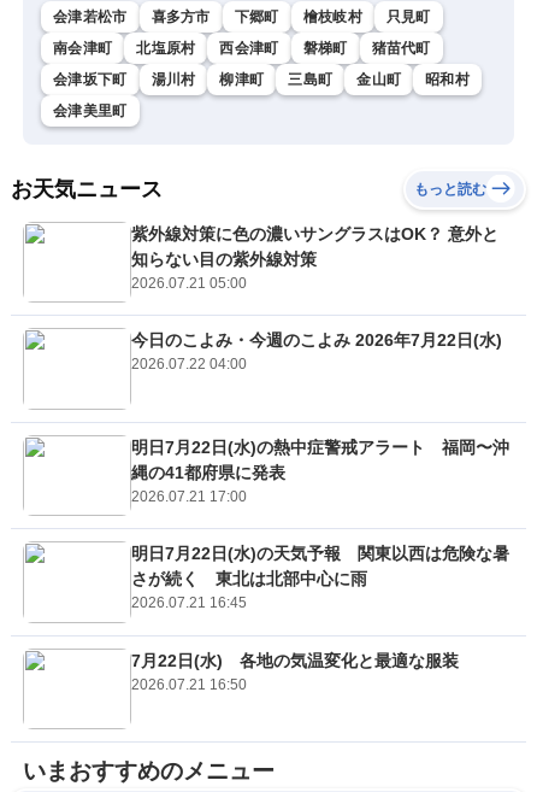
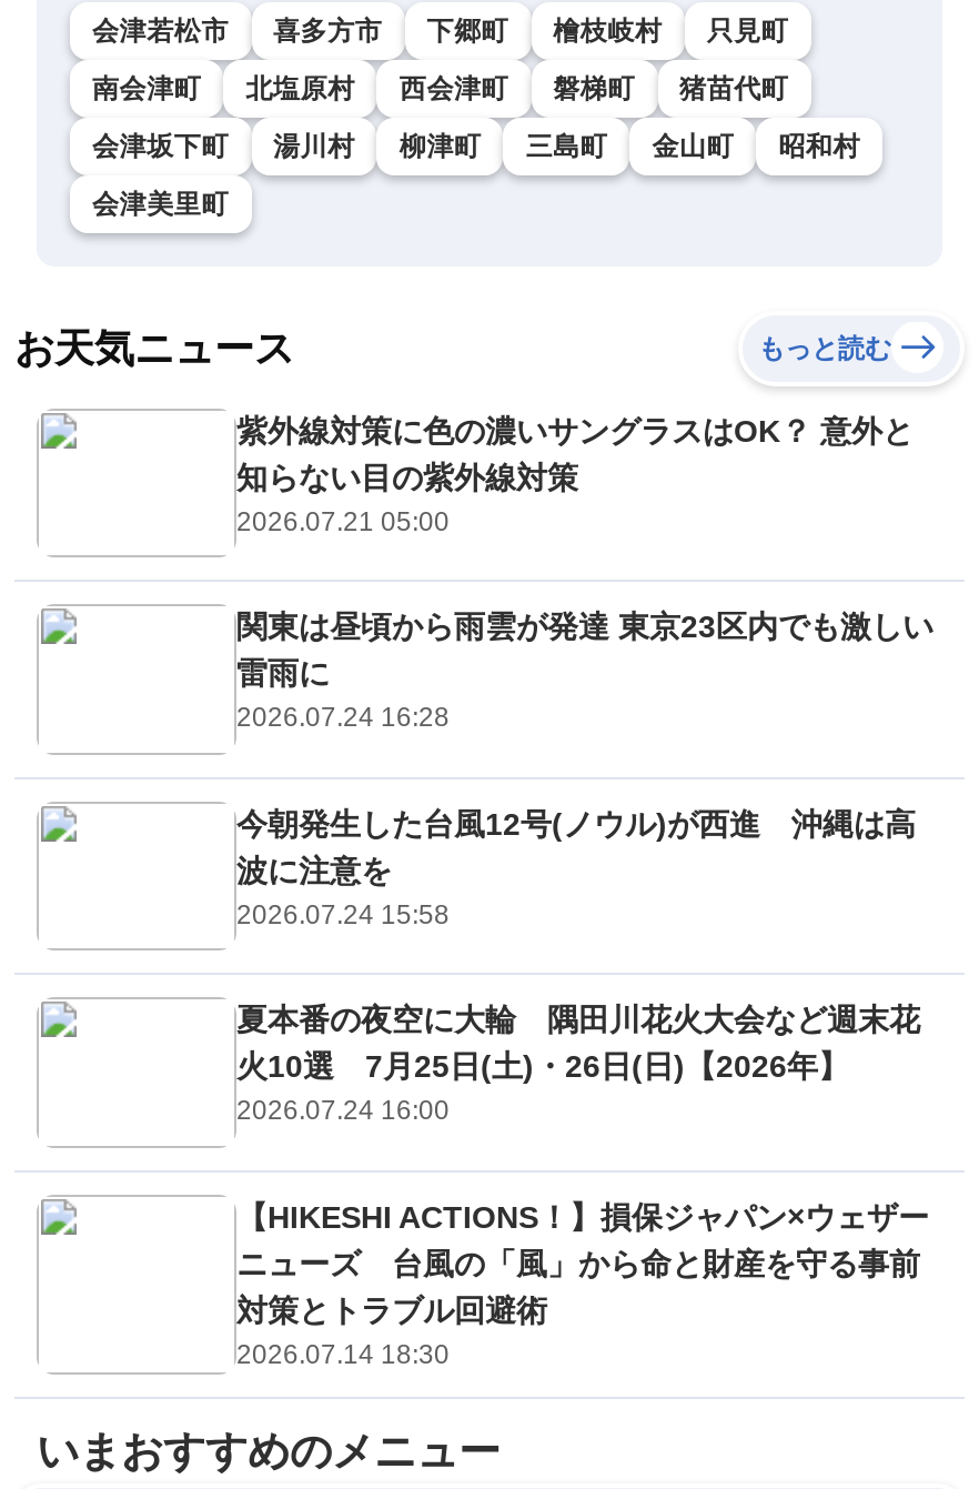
- 今日のこよみ・今週のこよみ 2026年7月22日(水)
- 2026.07.22 04:00
+ 関東は昼頃から雨雲が発達 東京23区内でも激しい
+ 雷雨に
+ 2026.07.24 16:28

- 明日7月22日(水)の熱中症警戒アラート 福岡〜沖
- 縄の41都府県に発表
- 2026.07.21 17:00
+ 今朝発生した台風12号(ノウル)が西進 沖縄は高
+ 波に注意を
+ 2026.07.24 15:58

- 明日7月22日(水)の天気予報 関東以西は危険な暑
- さが続く 東北は北部中心に雨
- 2026.07.21 16:45
+ 夏本番の夜空に大輪 隅田川花火大会など週末花
+ 火10選 7月25日(土)・26日(日)【2026年】
+ 2026.07.24 16:00

- 7月22日(水) 各地の気温変化と最適な服装
- 2026.07.21 16:50
+ 【HIKESHI ACTIONS！】損保ジャパン×ウェザー
+ ニューズ 台風の「風」から命と財産を守る事前
+ 対策とトラブル回避術
+ 2026.07.14 18:30
